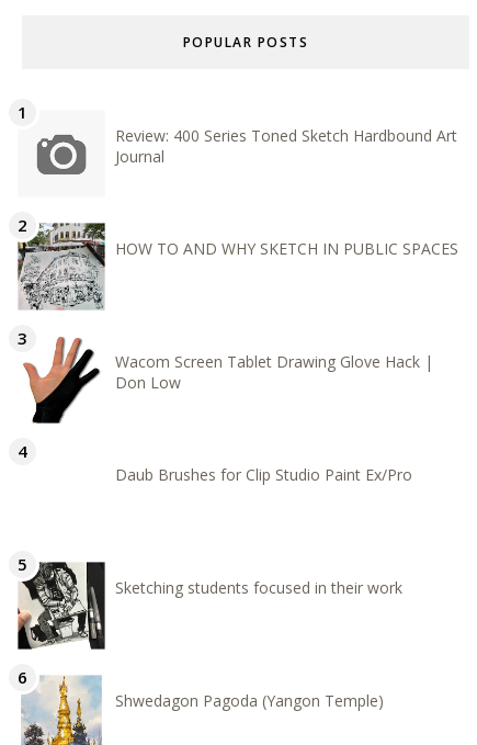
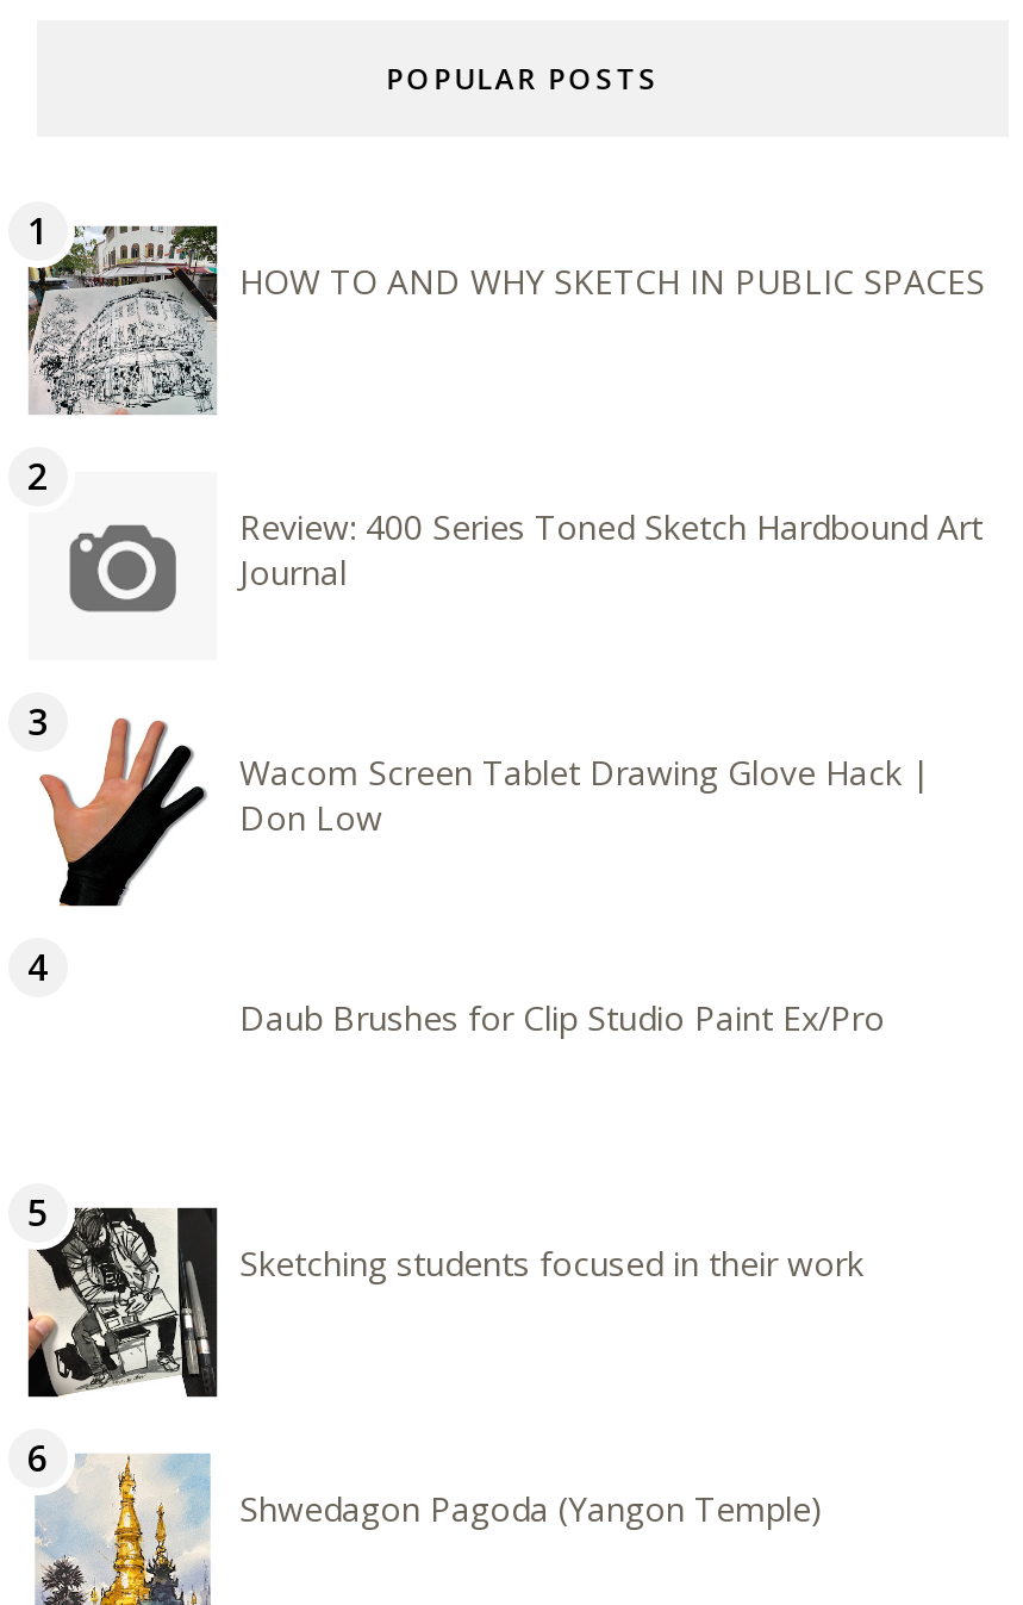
moved down: Review: 400 Series Toned Sketch Hardbound Art | Journal

moved up: [image] | HOW TO AND WHY SKETCH IN PUBLIC SPACES
